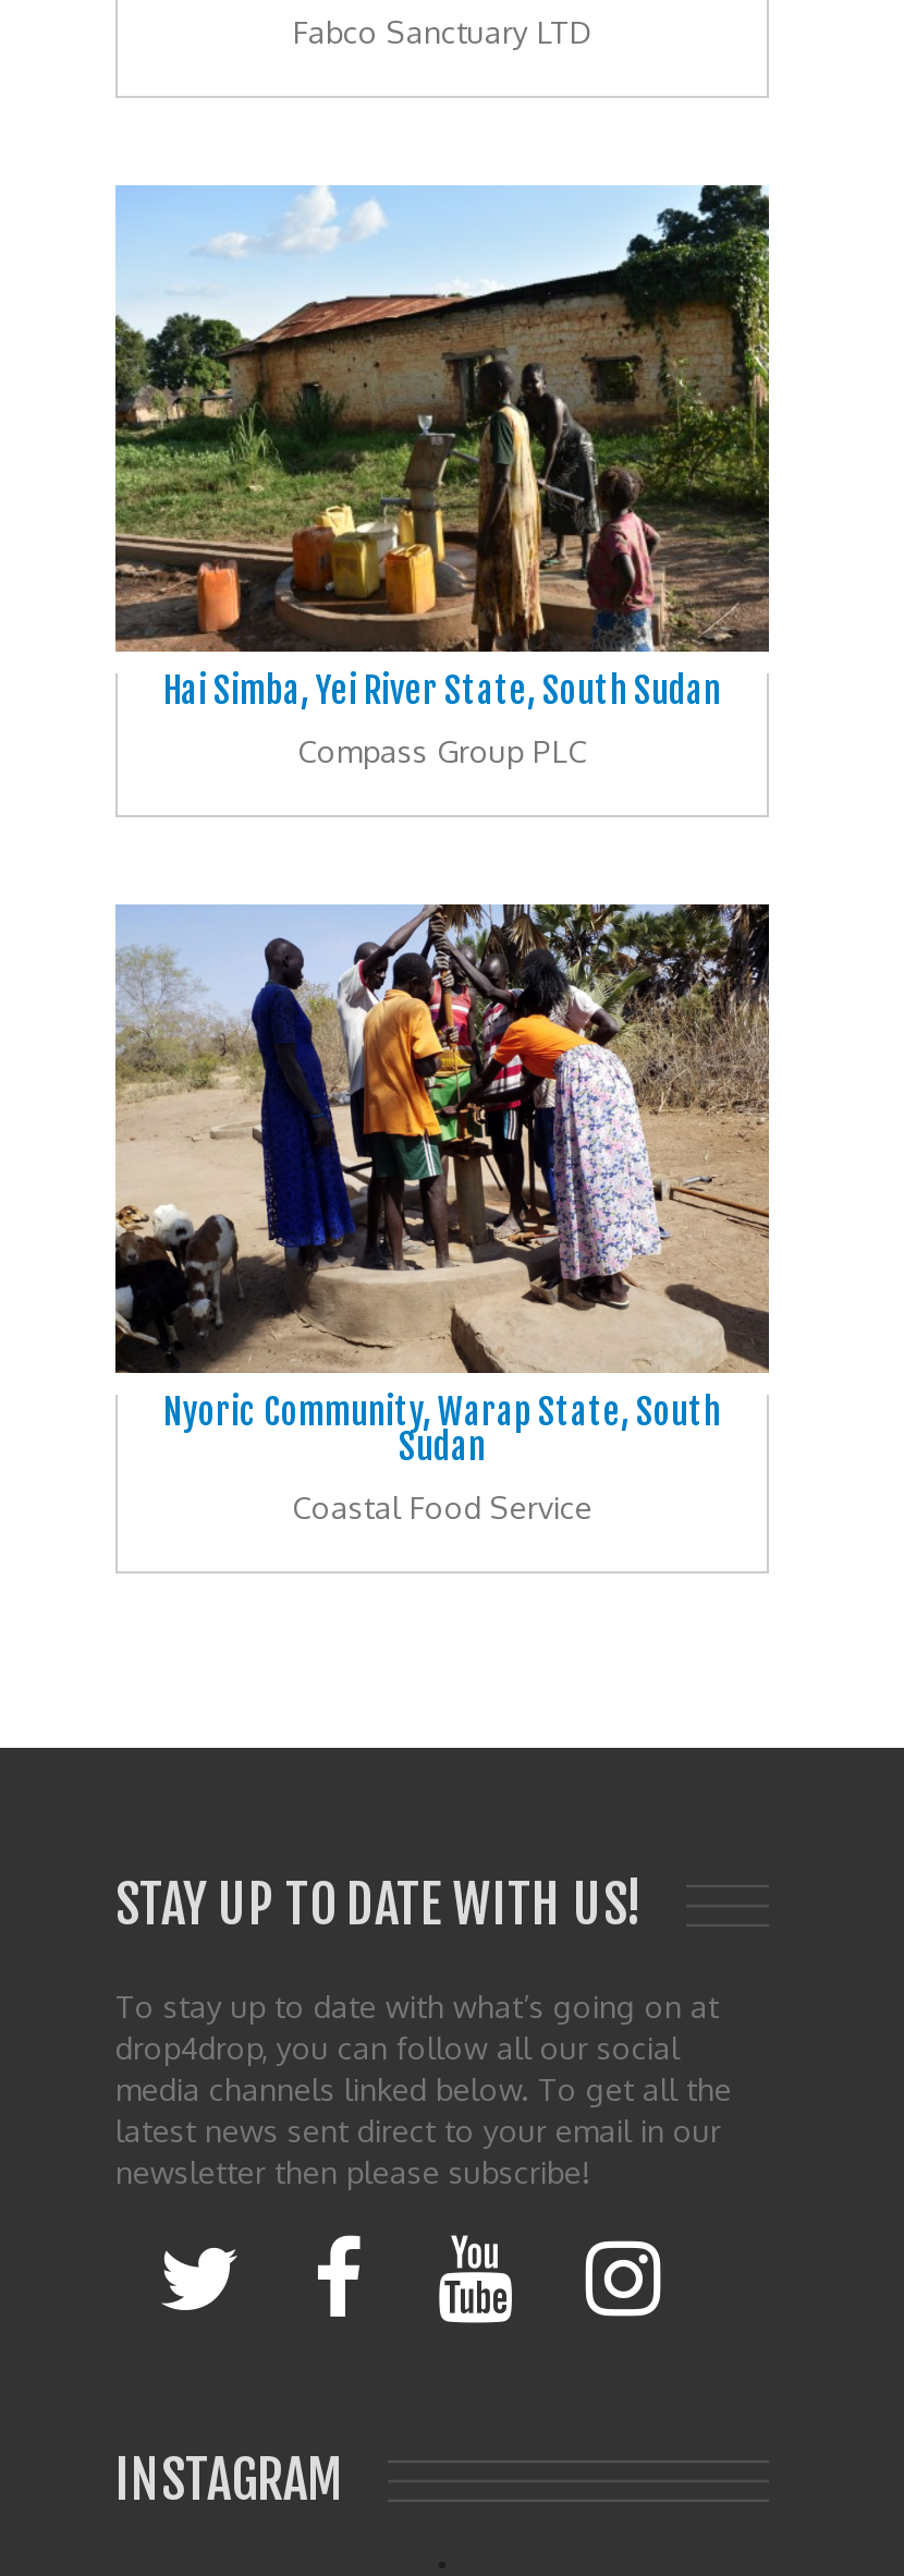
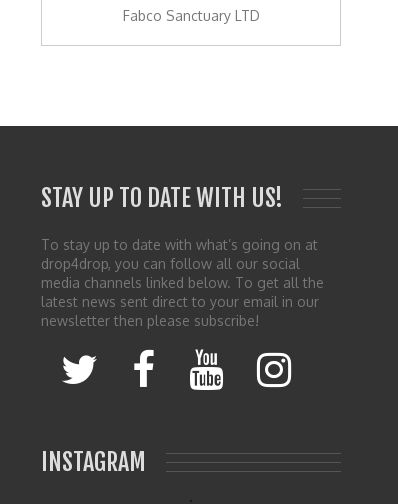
- [image]
- Hai Simba, Yei River State, South Sudan
- Compass Group PLC

- [image]
- Nyoric Community, Warap State, South
- Sudan
- Coastal Food Service
